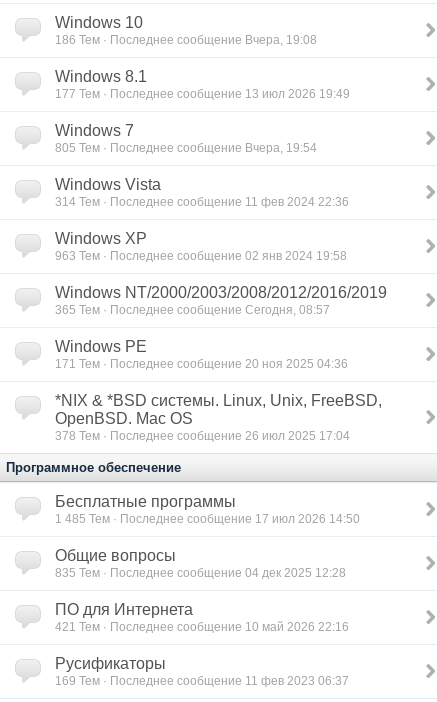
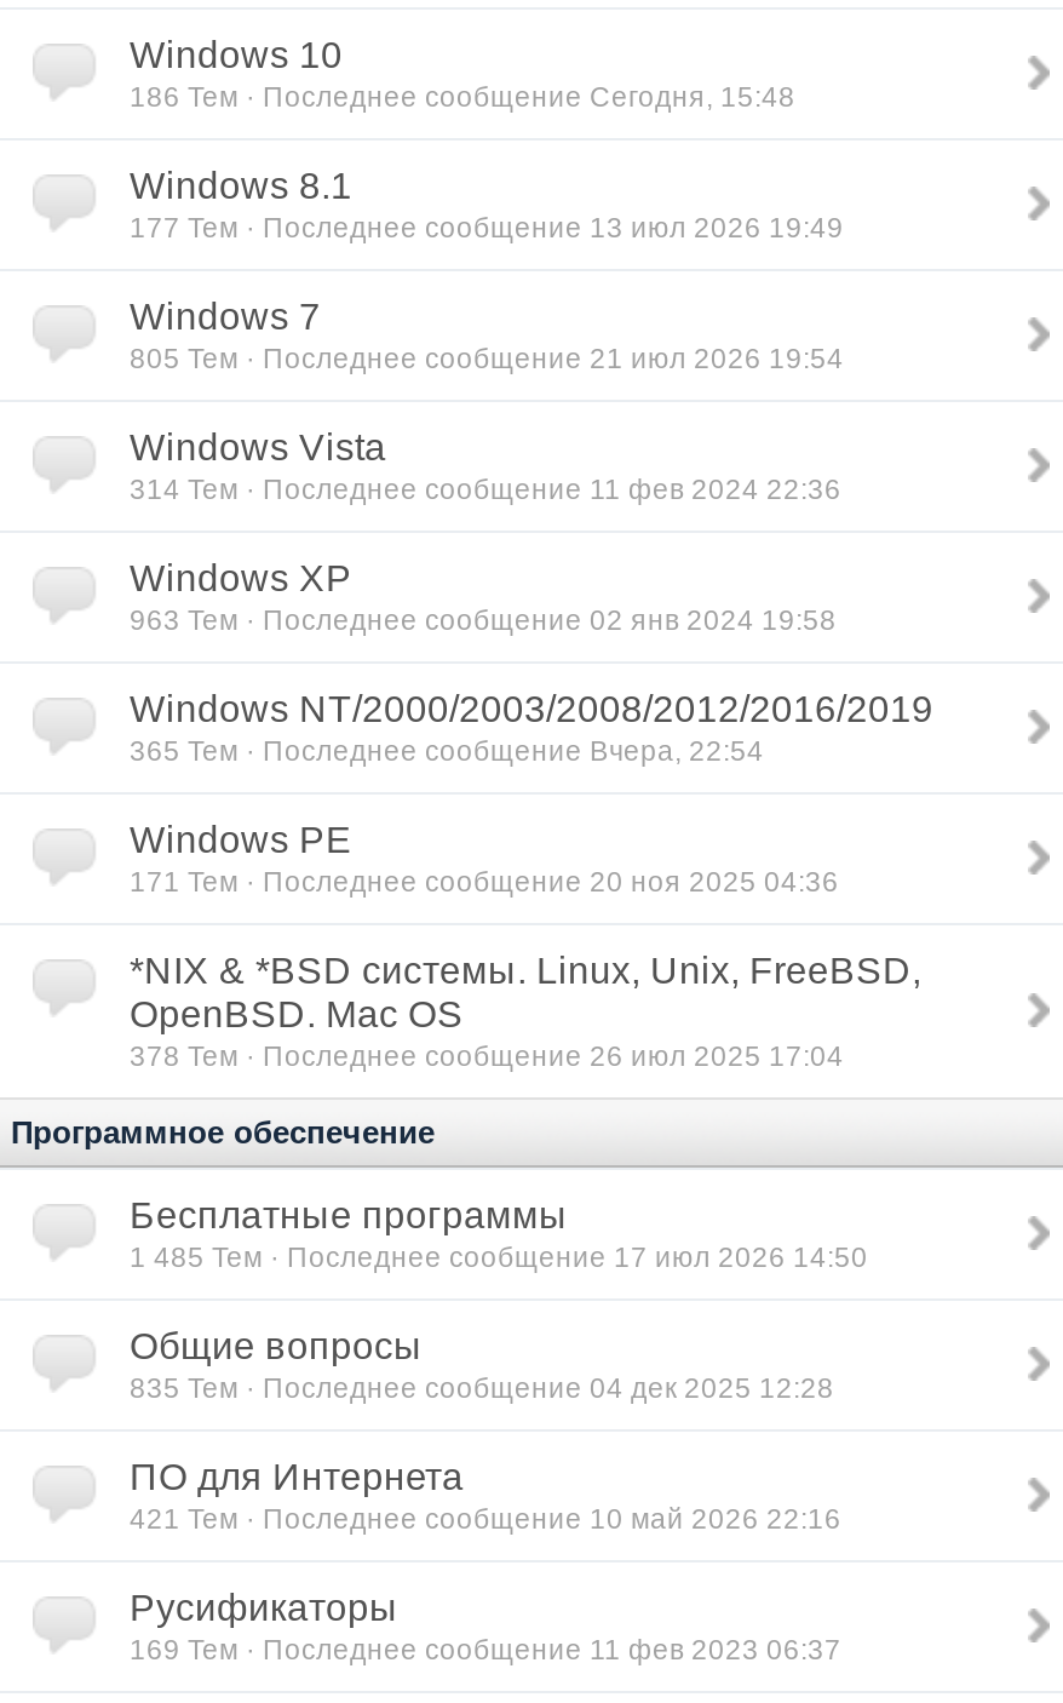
- 186 Тем · Последнее сообщение Вчера, 19:08
+ 186 Тем · Последнее сообщение Сегодня, 15:48

- 805 Тем · Последнее сообщение Вчера, 19:54
+ 805 Тем · Последнее сообщение 21 июл 2026 19:54

- 365 Тем · Последнее сообщение Сегодня, 08:57
+ 365 Тем · Последнее сообщение Вчера, 22:54
